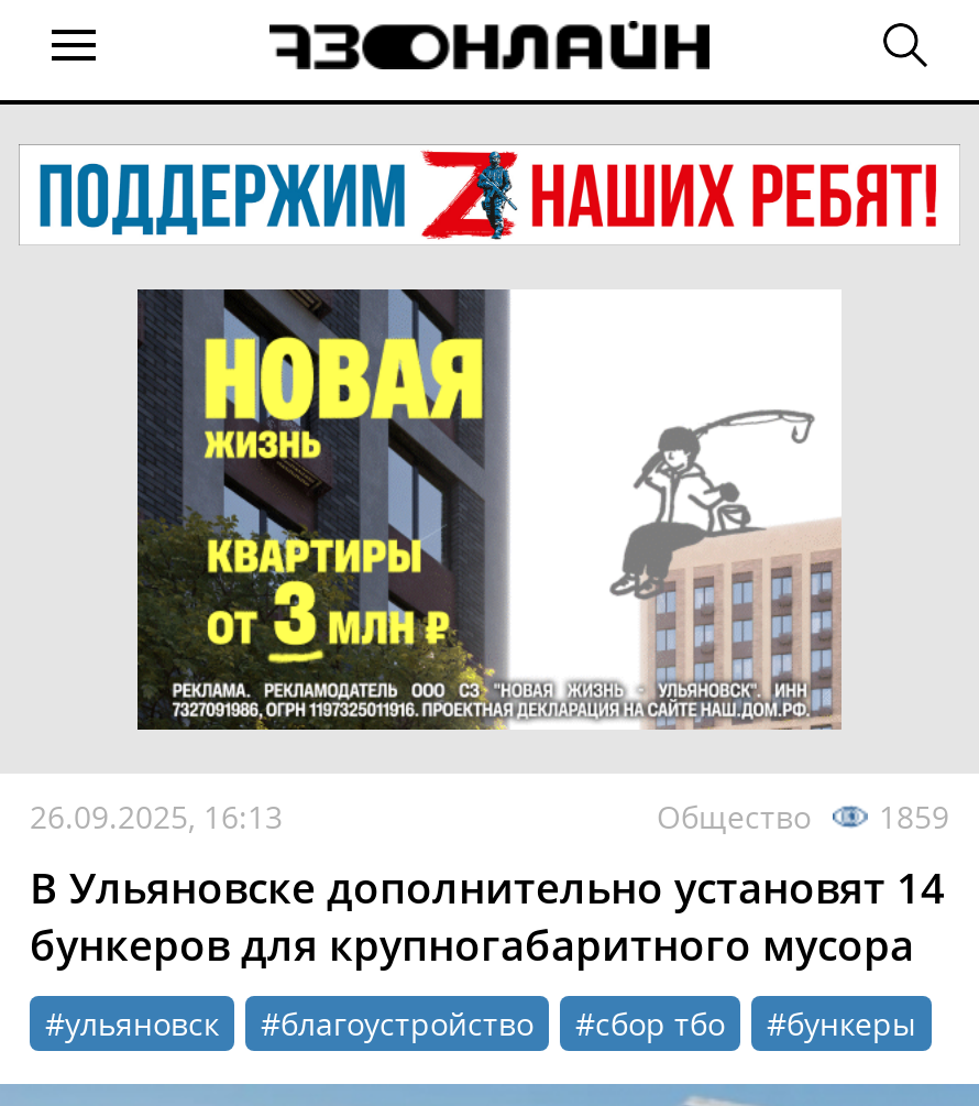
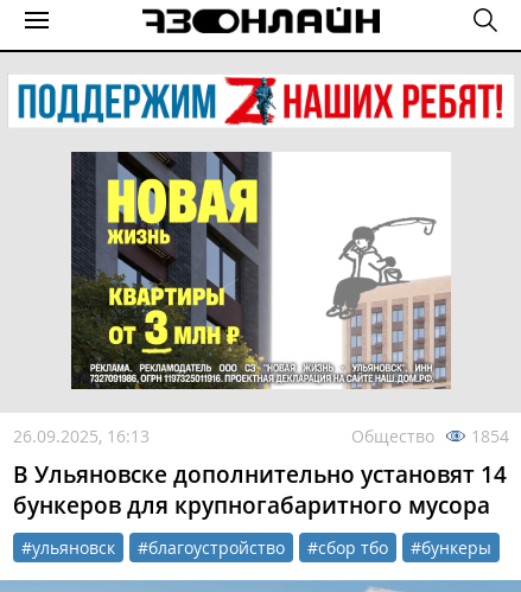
- Общество 1859
+ Общество 1854
